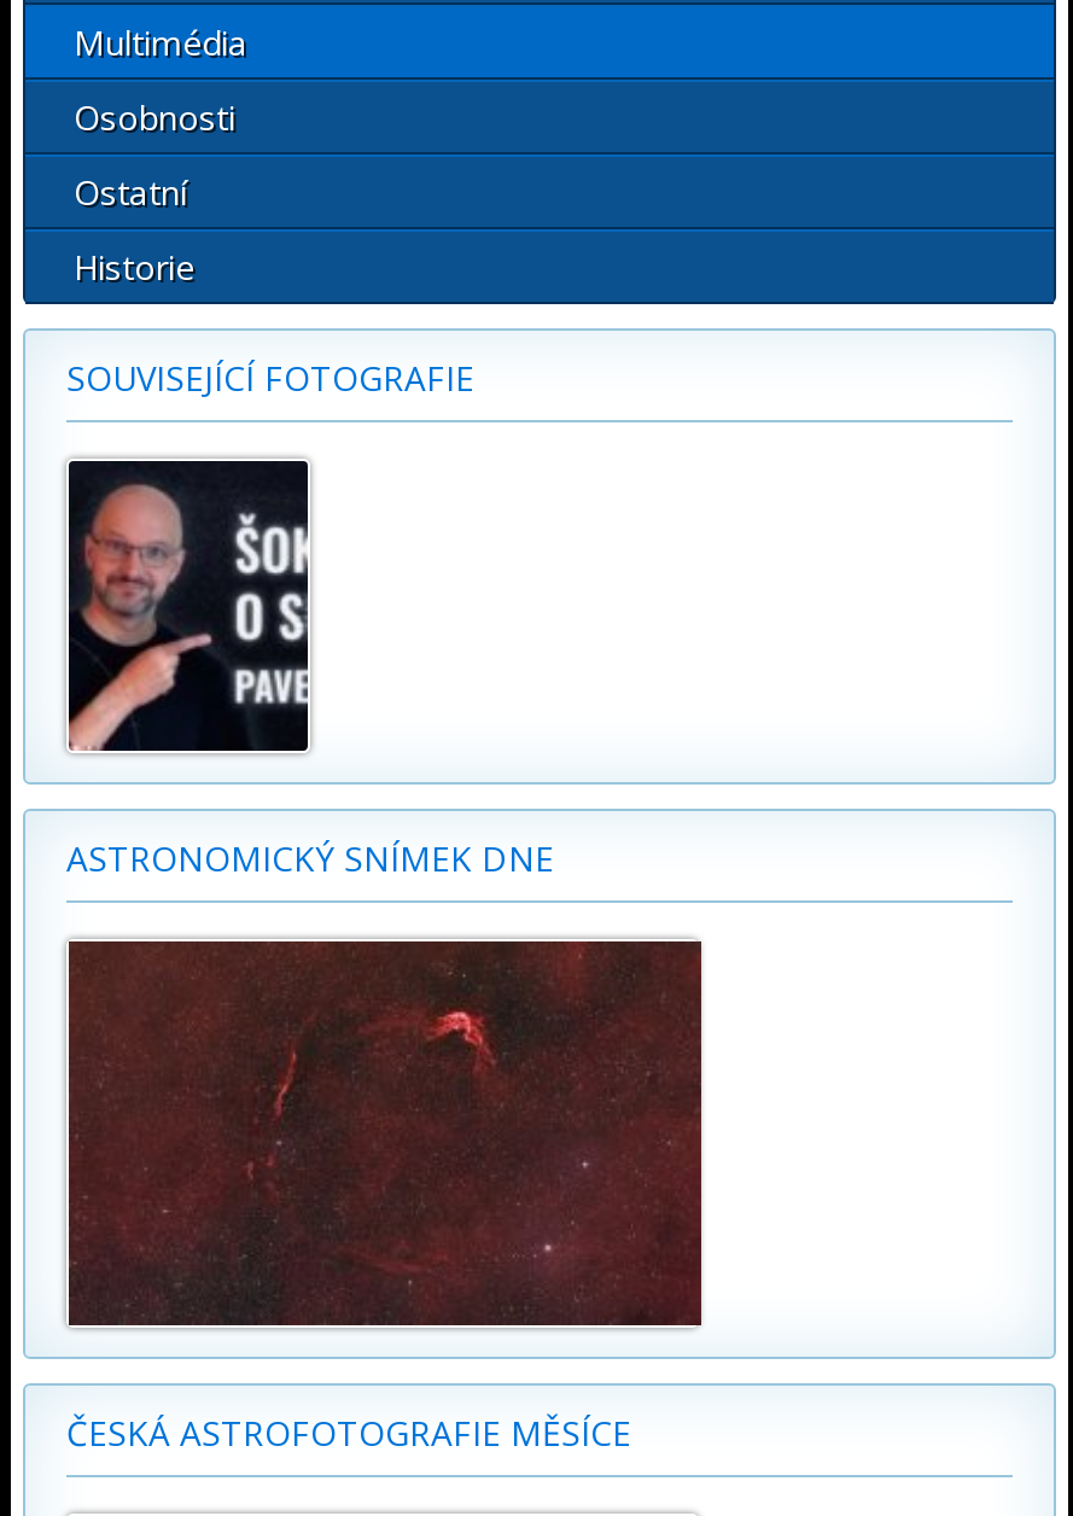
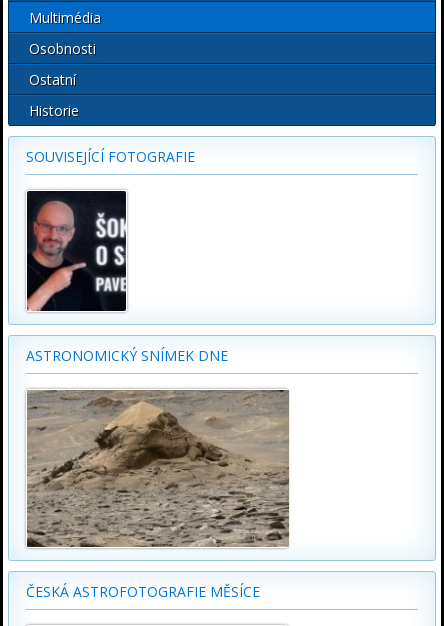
- [image]
+ [image]
